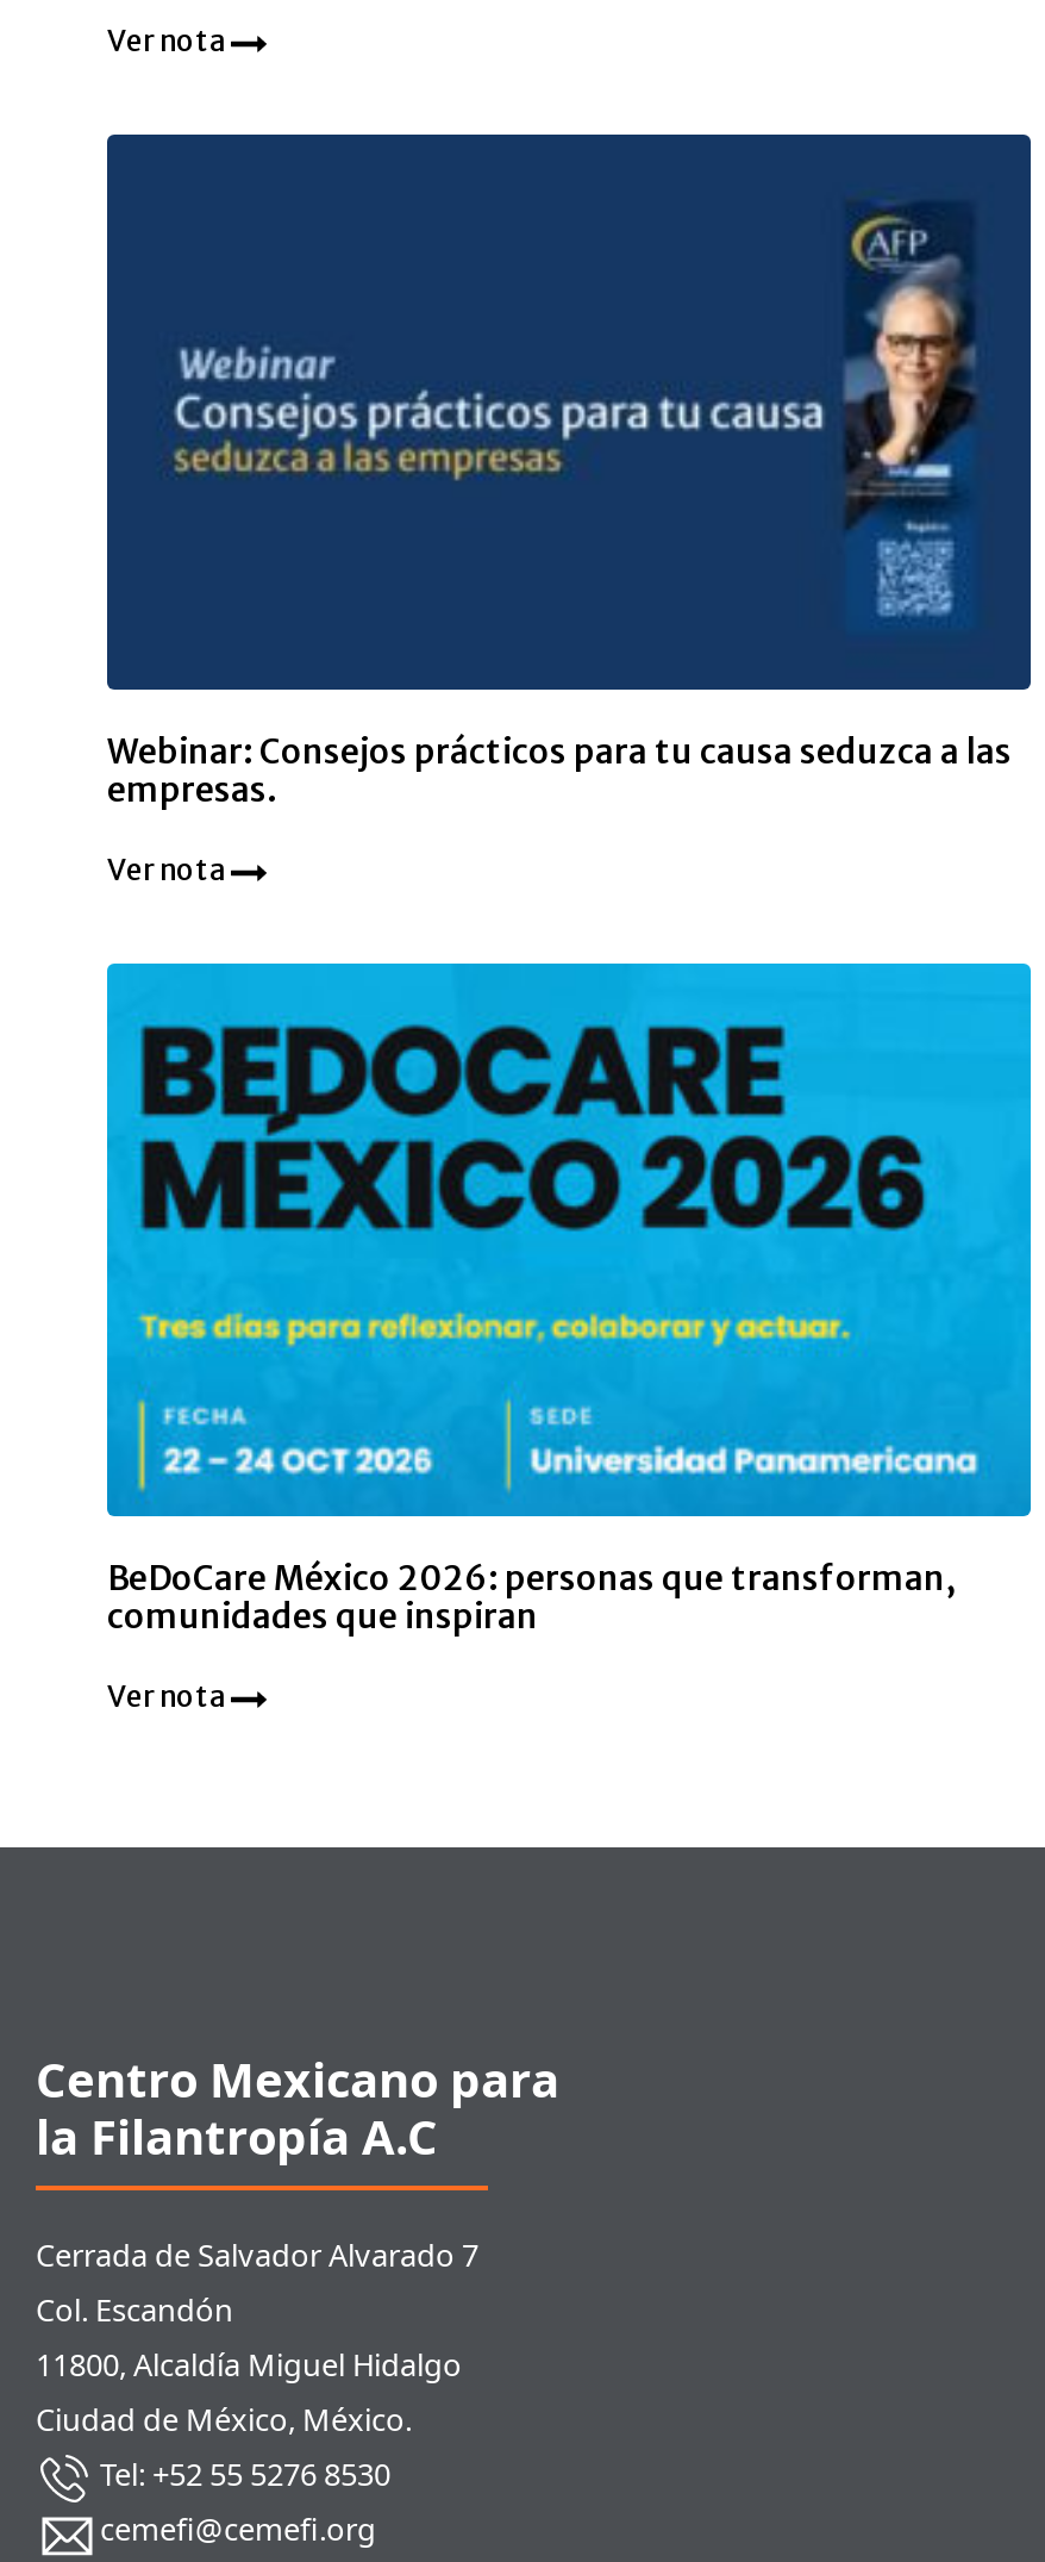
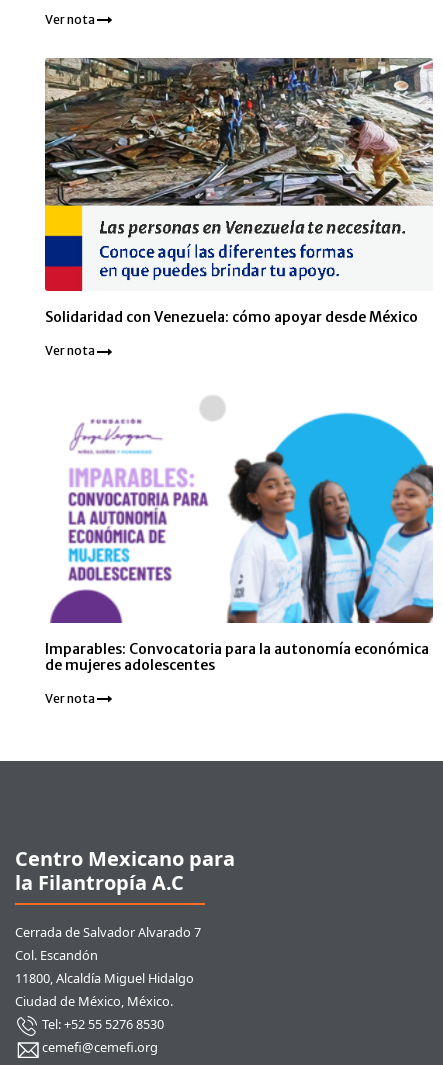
- [image]
- Webinar: Consejos prácticos para tu causa seduzca a las
- empresas.
+ [image]
+ Solidaridad con Venezuela: cómo apoyar desde México

- [image]
- BeDoCare México 2026: personas que transforman,
- comunidades que inspiran
+ [image]
+ Imparables: Convocatoria para la autonomía económica
+ de mujeres adolescentes
